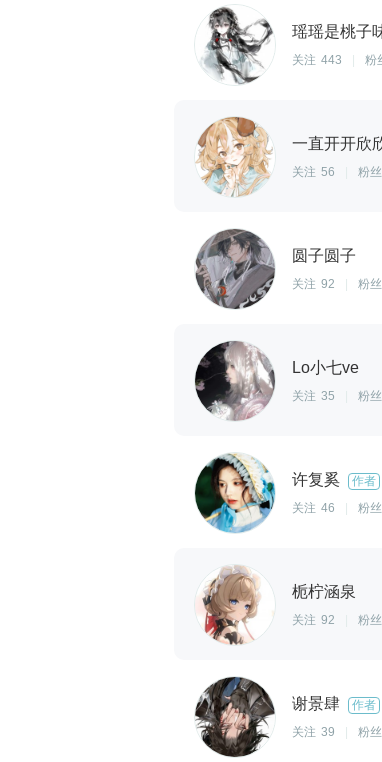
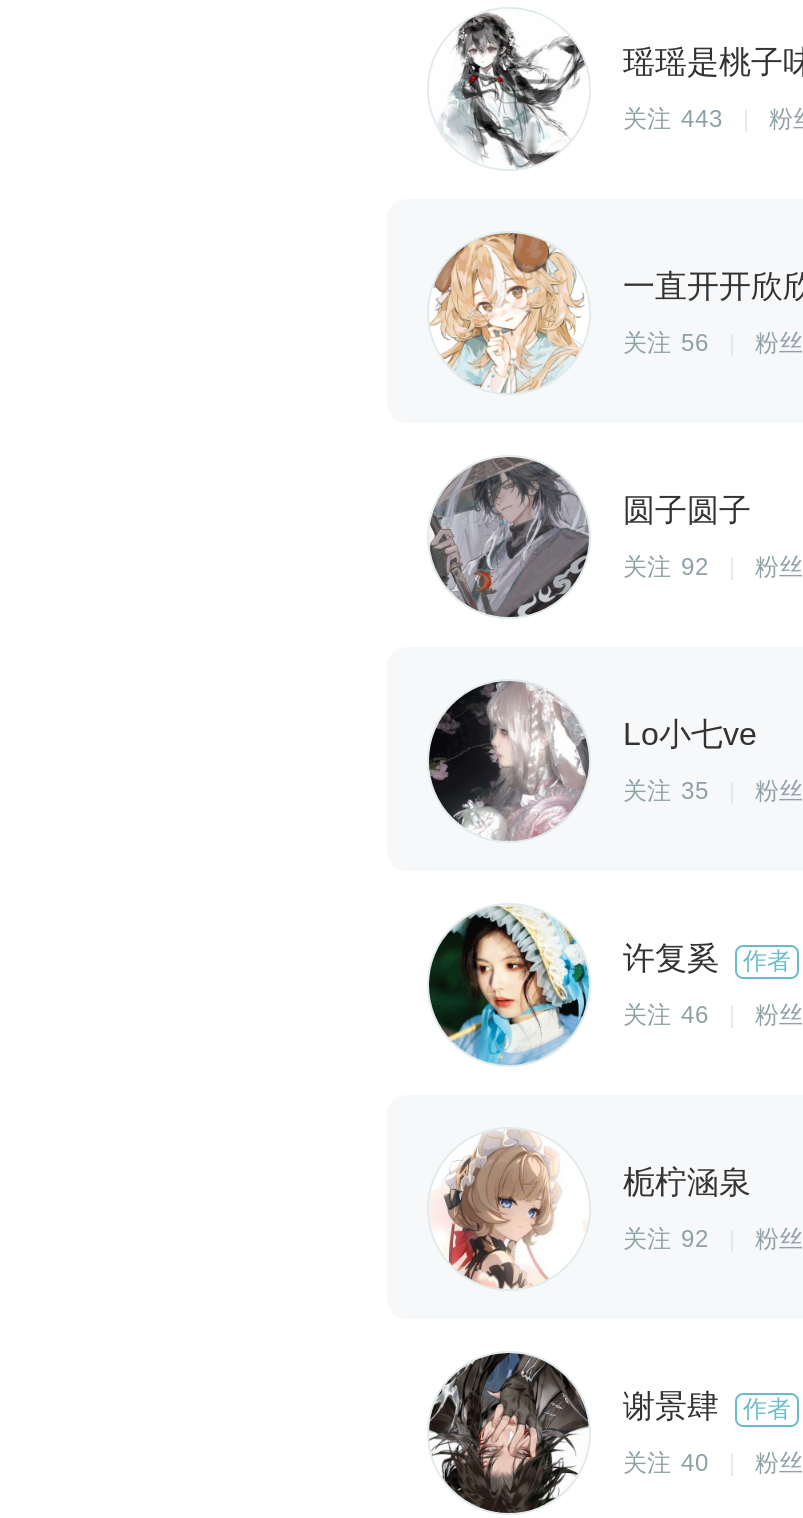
- 关注 39
+ 关注 40
